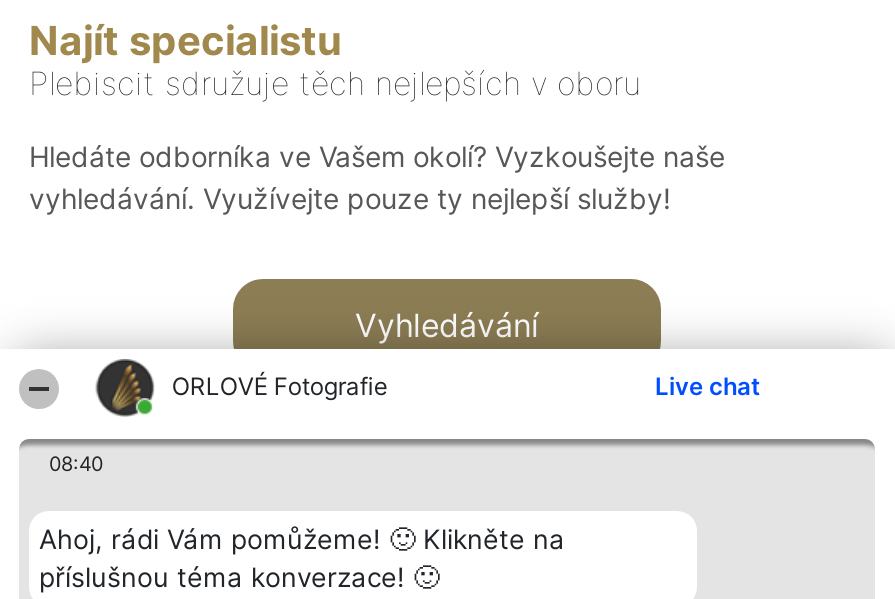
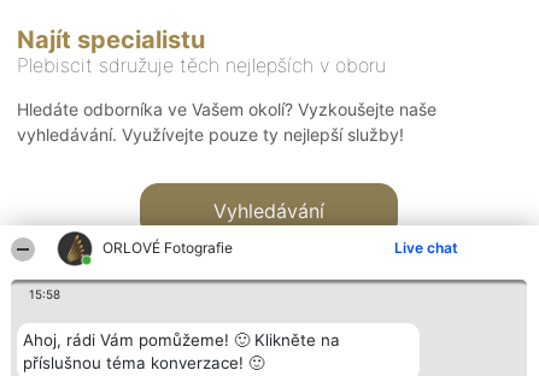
- 08:40
+ 15:58
